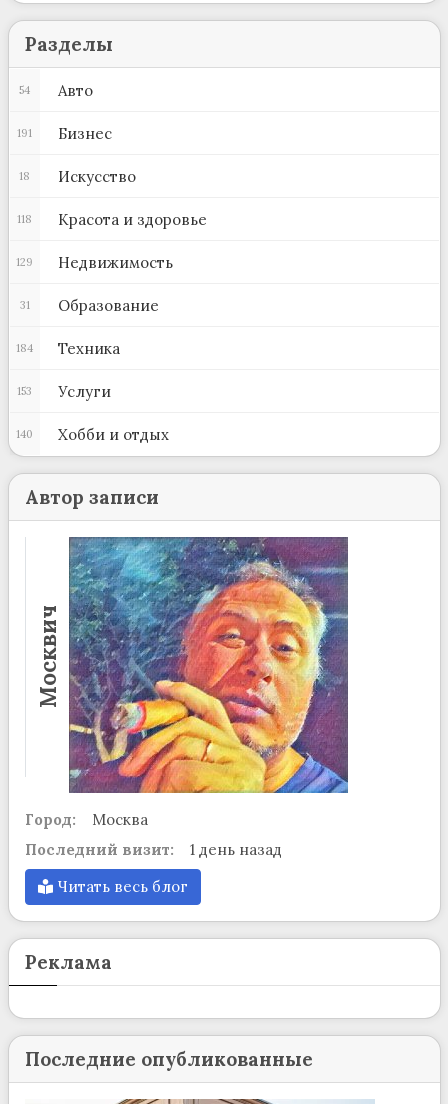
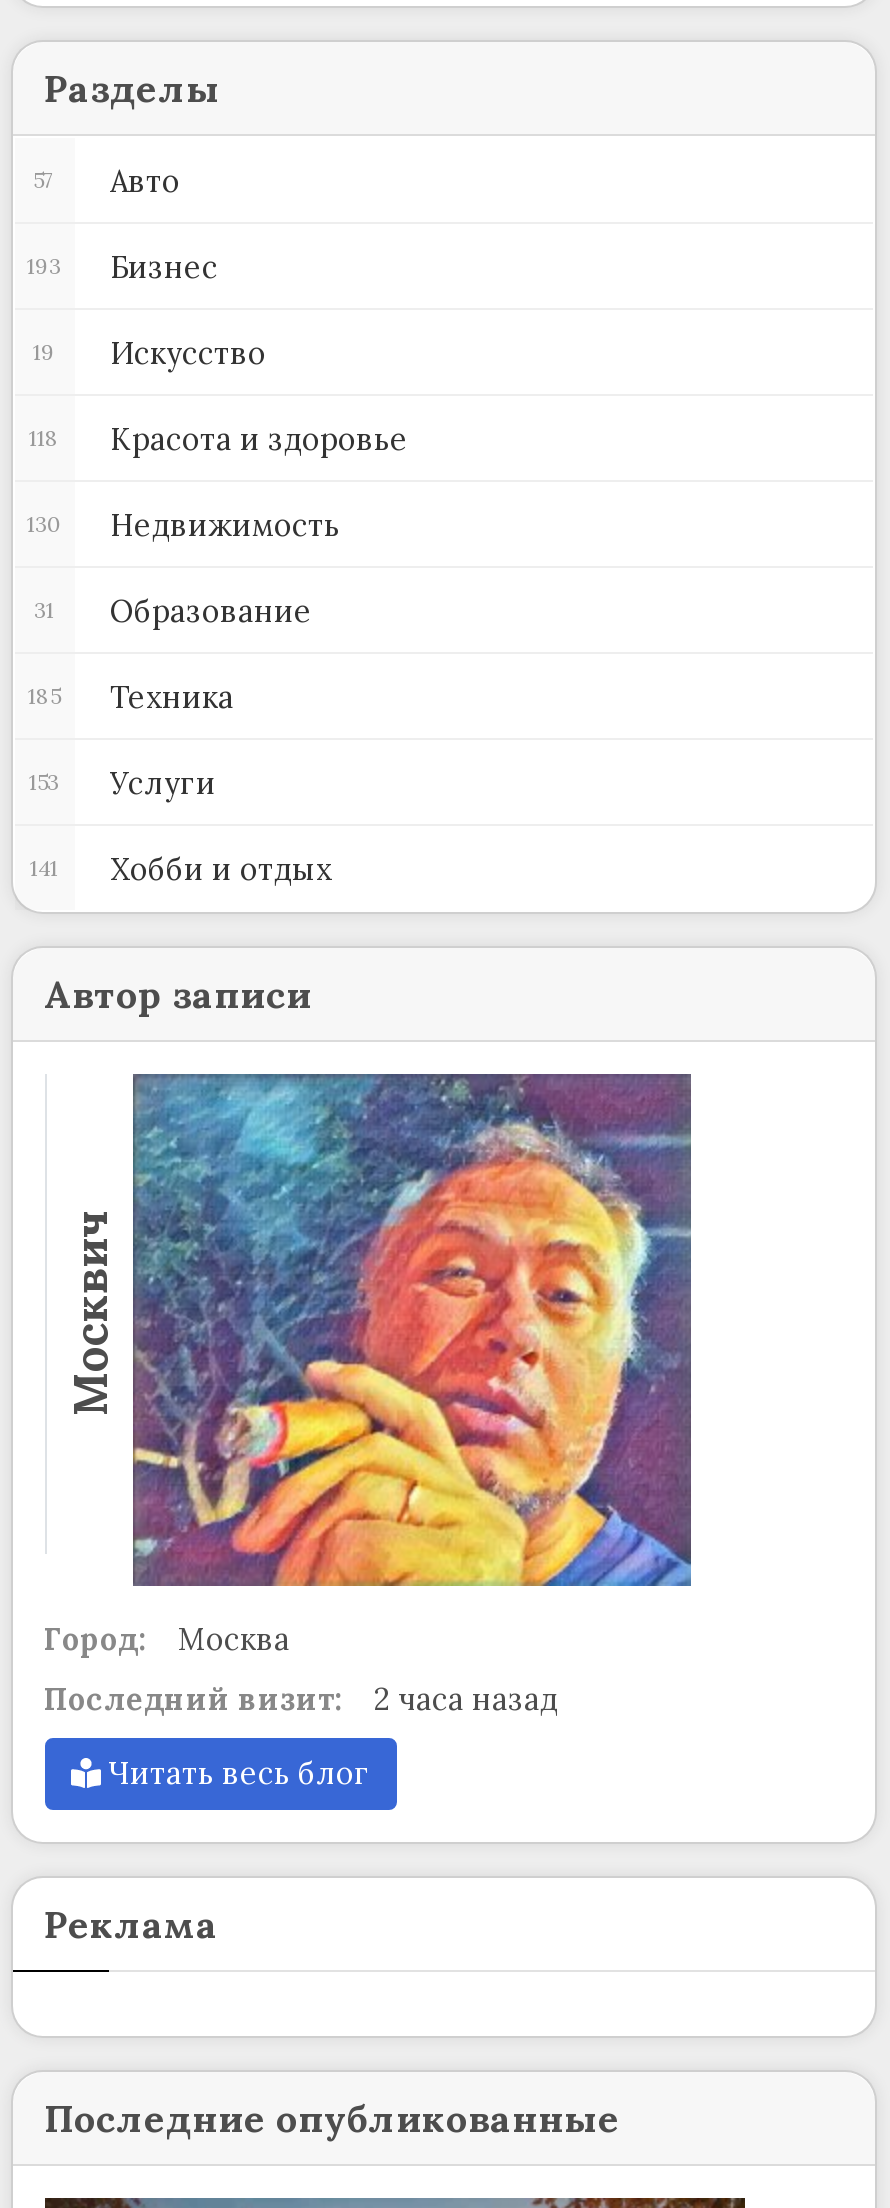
- 54 Авто
+ 57 Авто

- 191 Бизнес
+ 193 Бизнес

- 18 Искусство
+ 19 Искусство

- 129 Недвижимость
+ 130 Недвижимость

- 184 Техника
+ 185 Техника

- 140 Хобби и отдых
+ 141 Хобби и отдых

- Последний визит: 1 день назад
+ Последний визит: 2 часа назад
